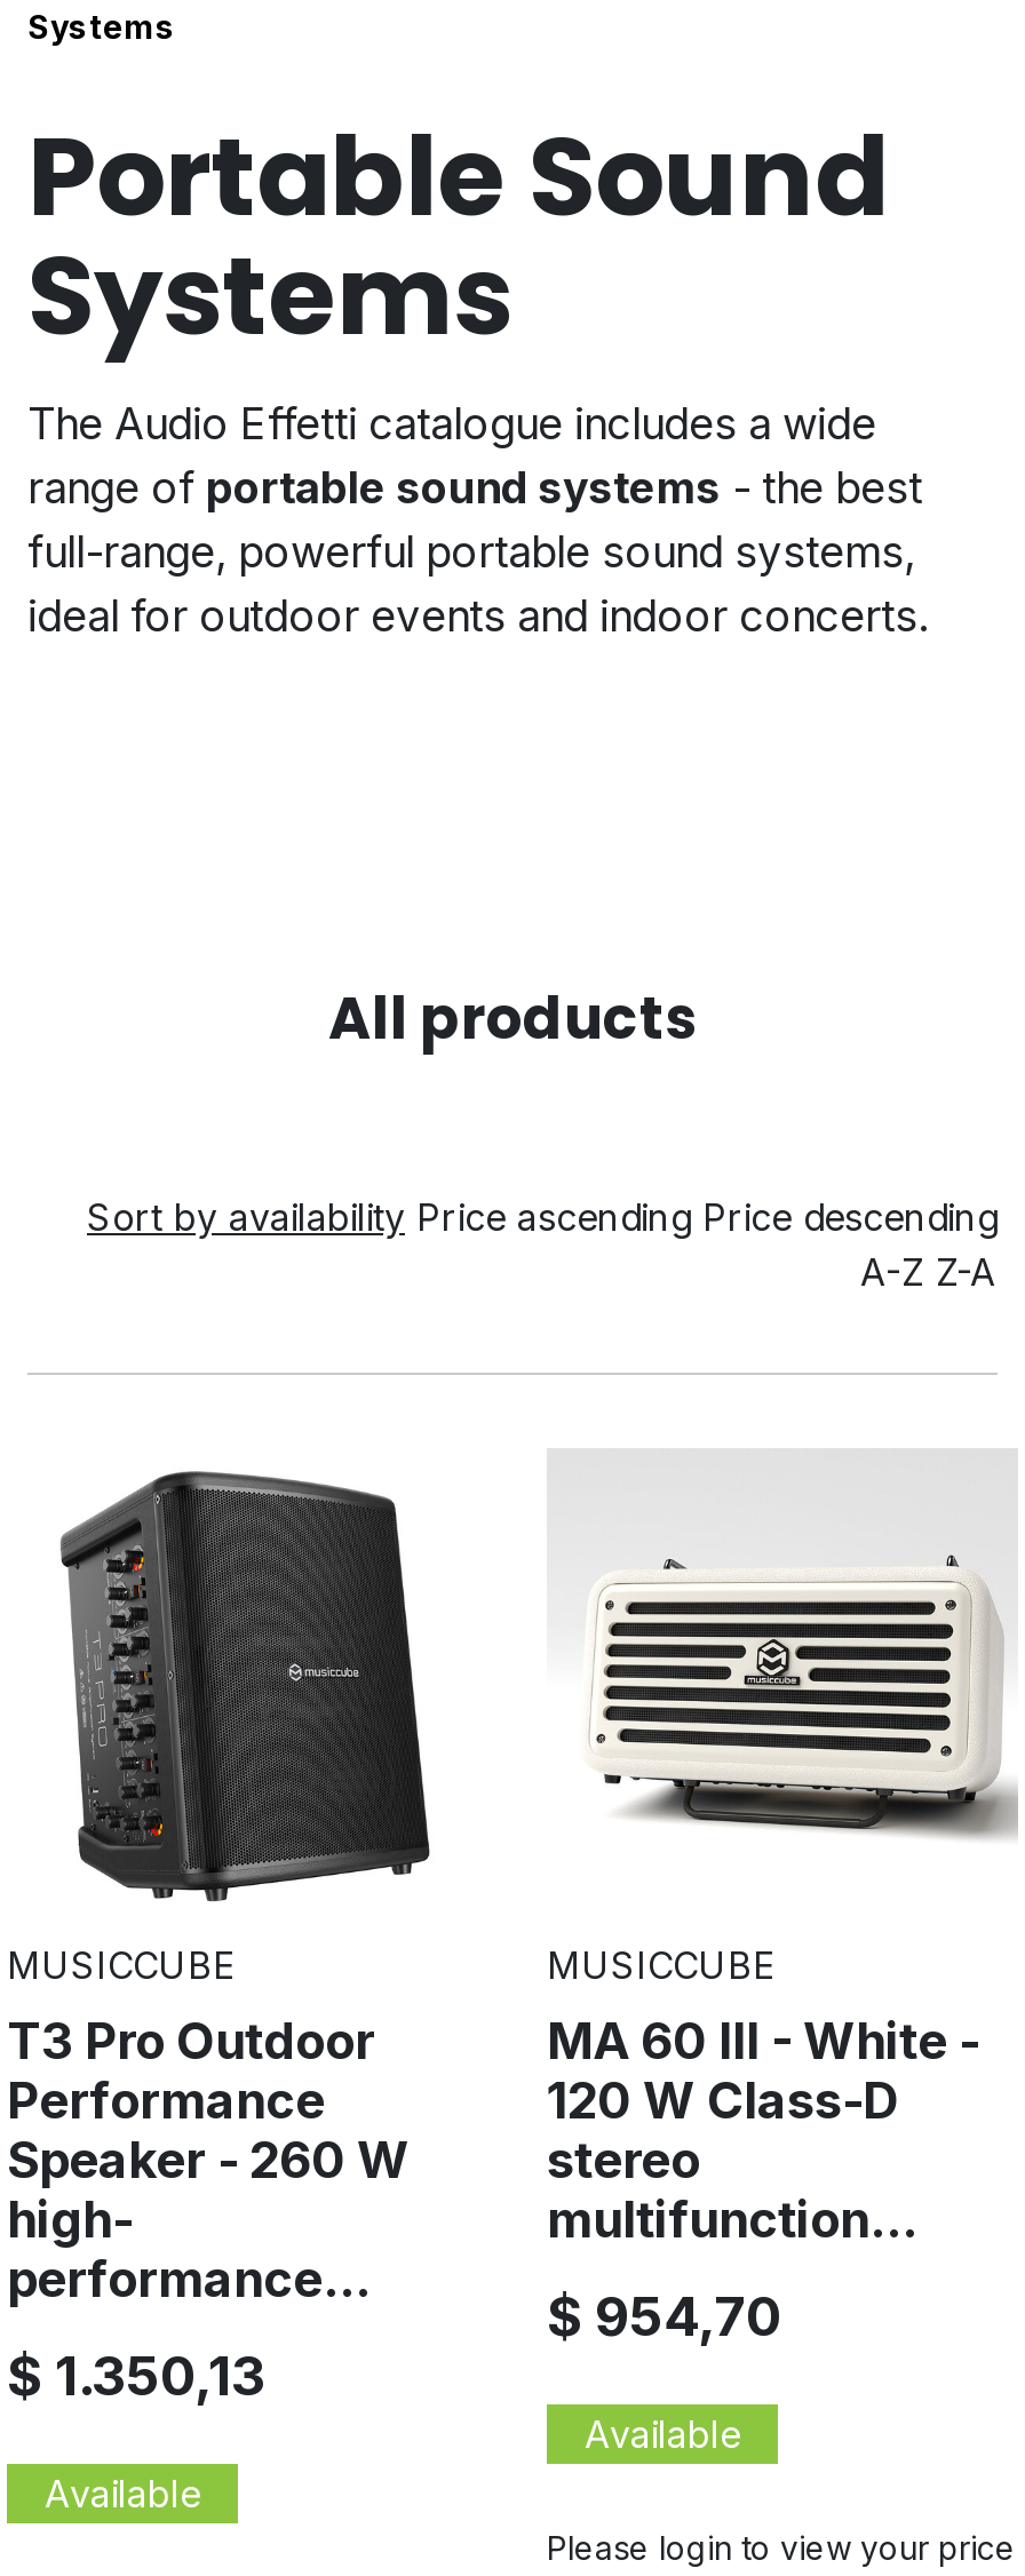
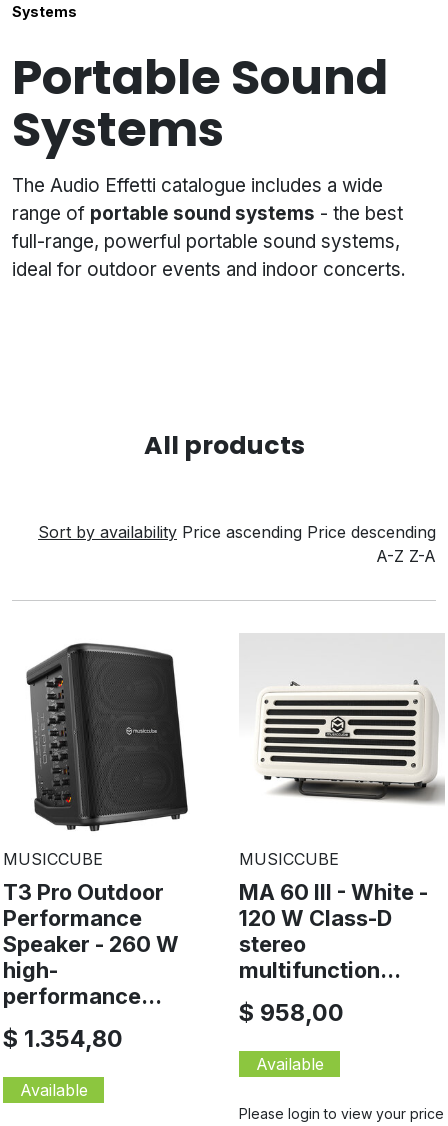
- $ 954,70
+ $ 958,00

- $ 1.350,13
+ $ 1.354,80
